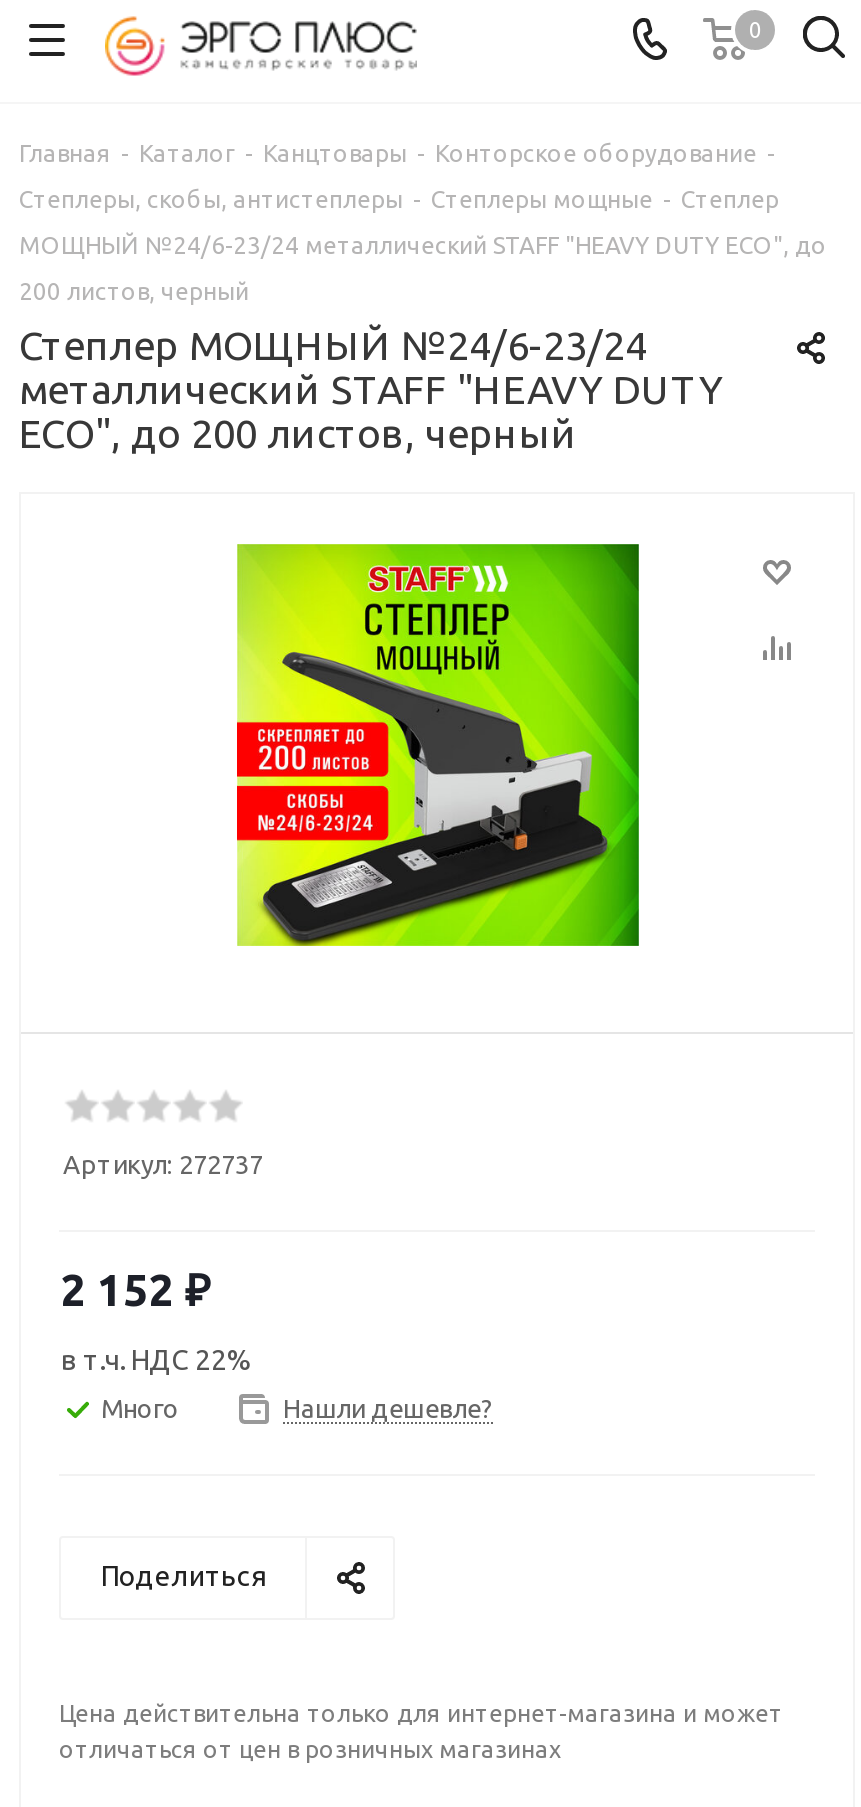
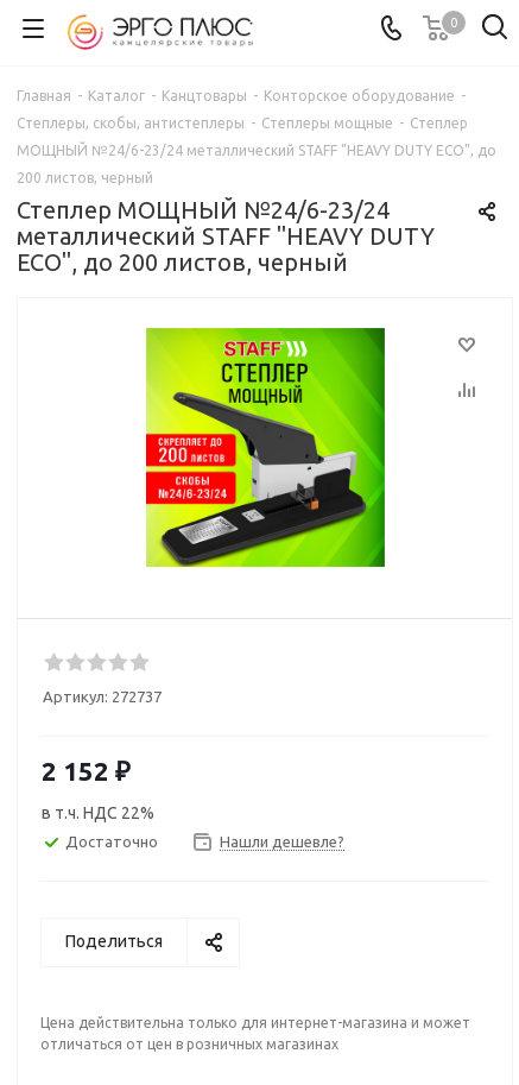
- Много
+ Достаточно
